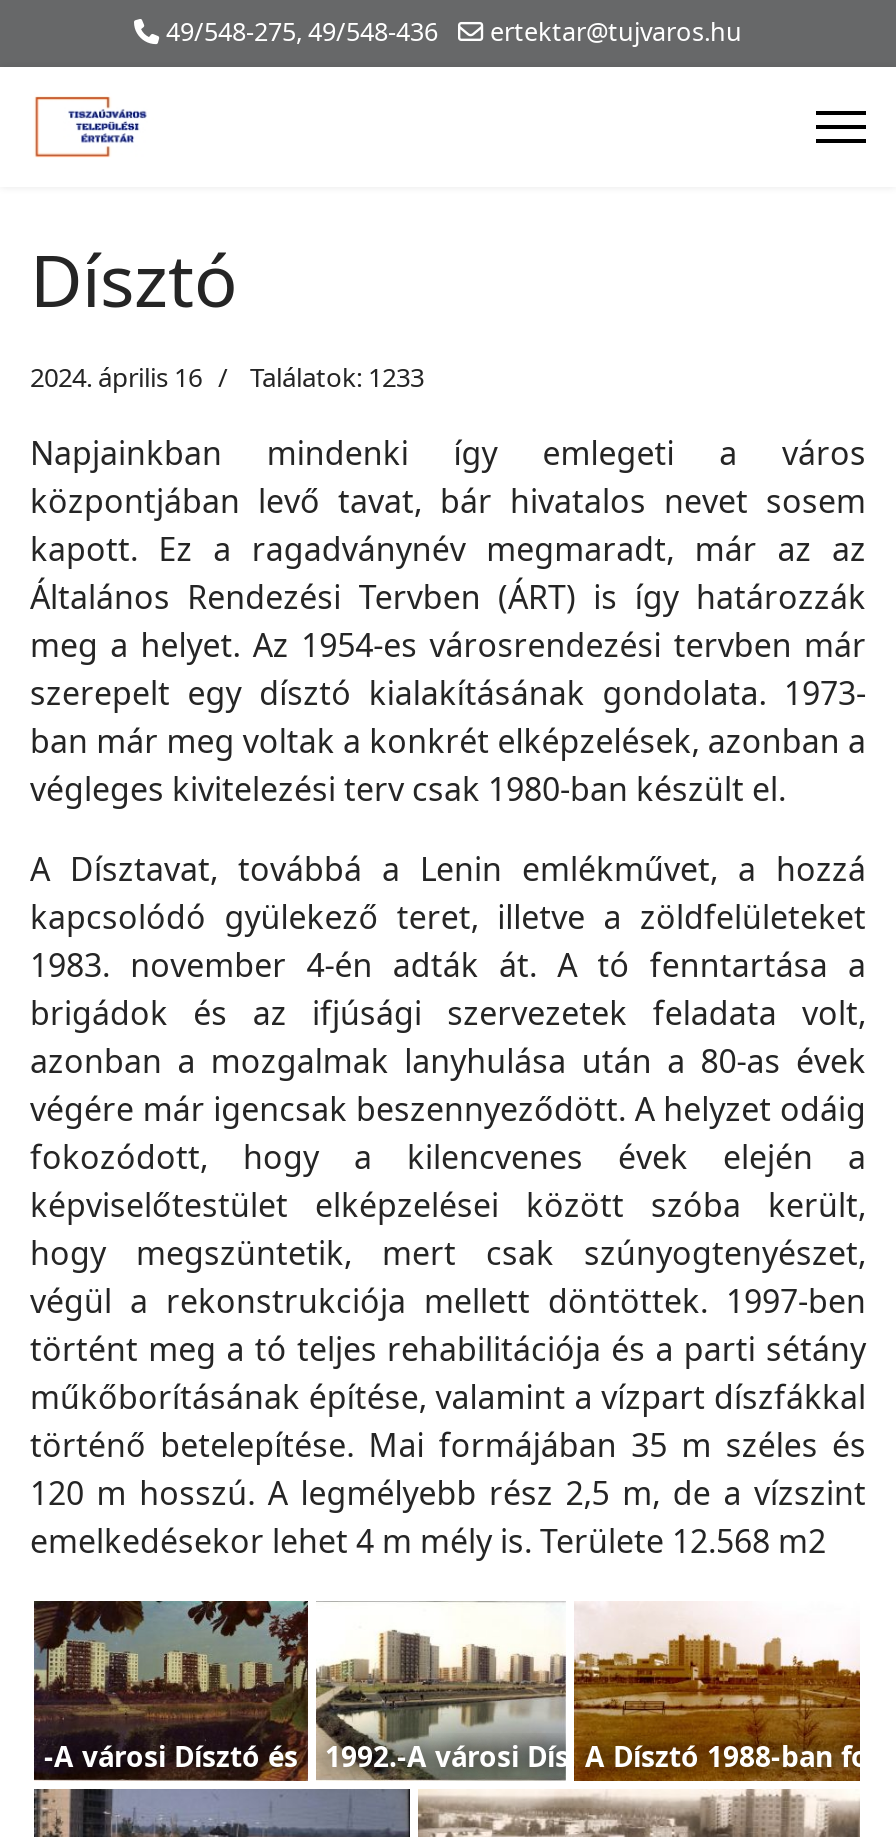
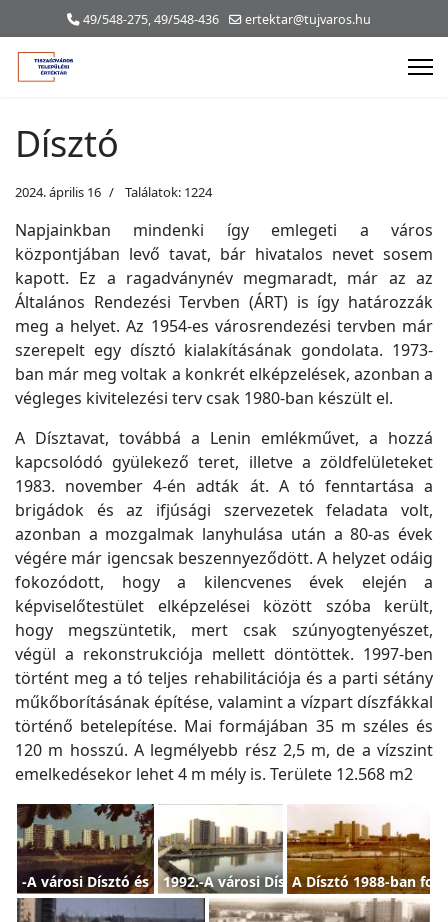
- 2024. április 16 Találatok: 1233
+ 2024. április 16 Találatok: 1224
